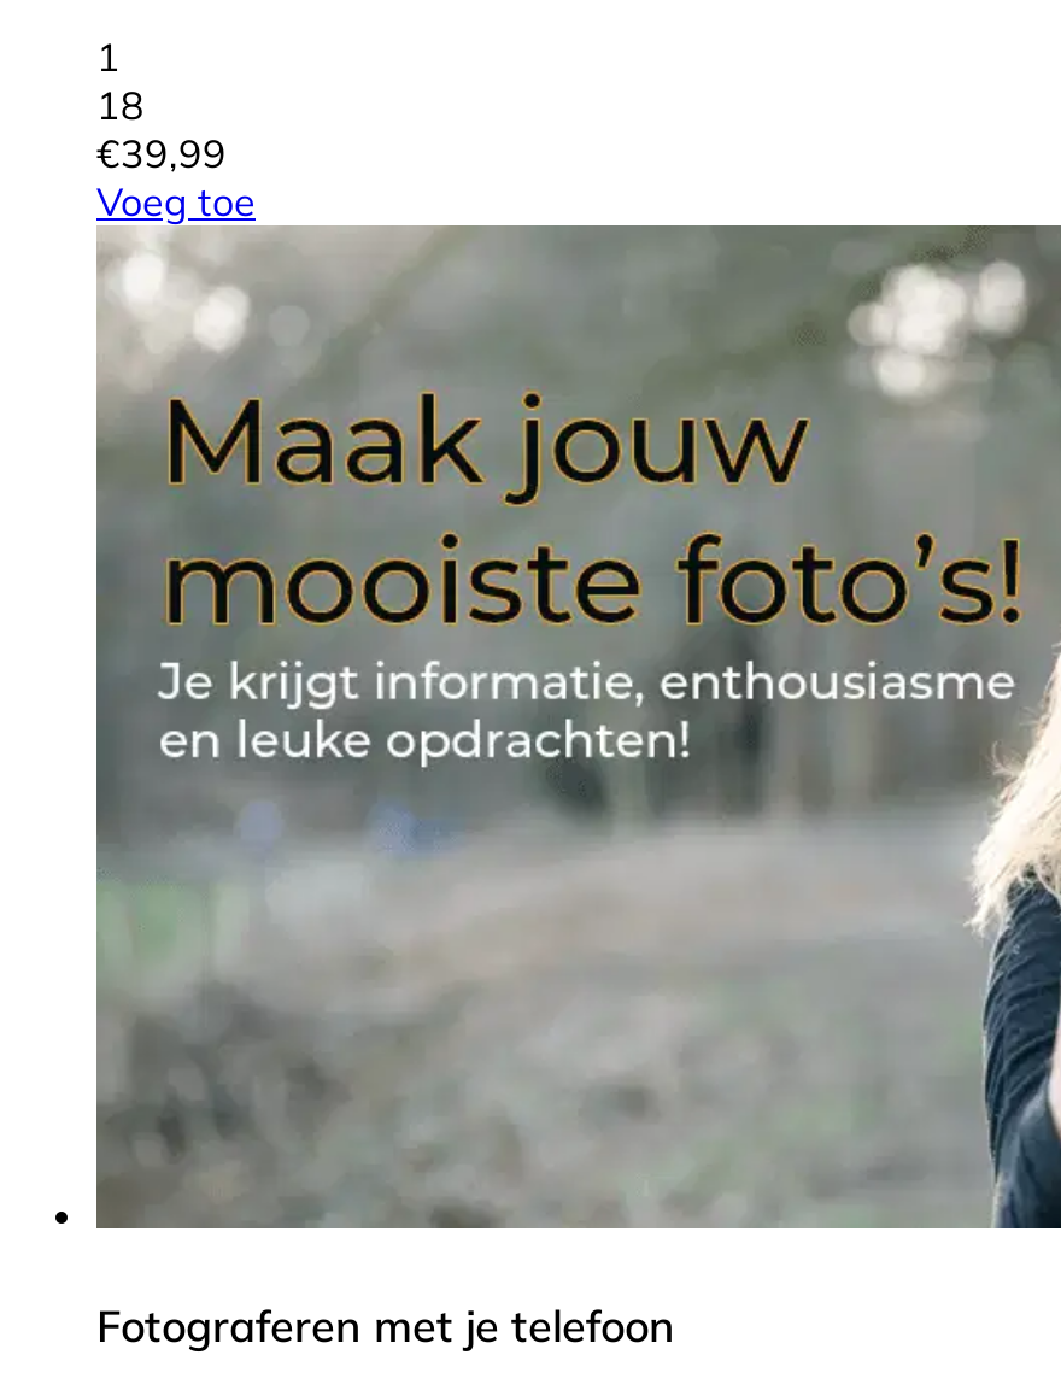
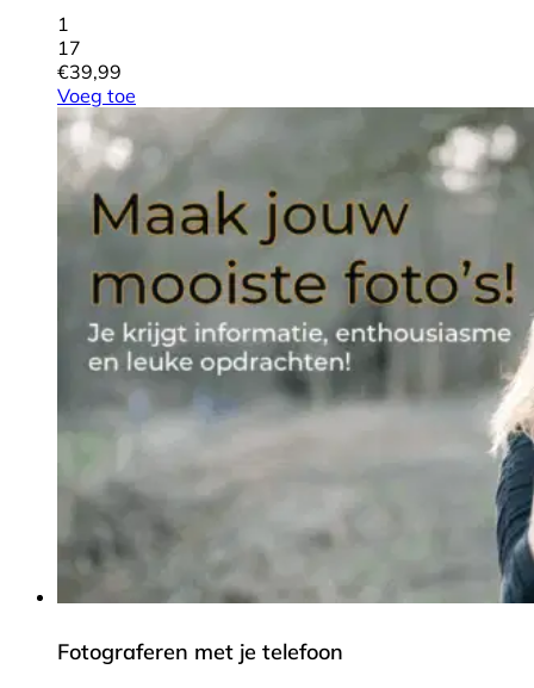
- 18
+ 17
